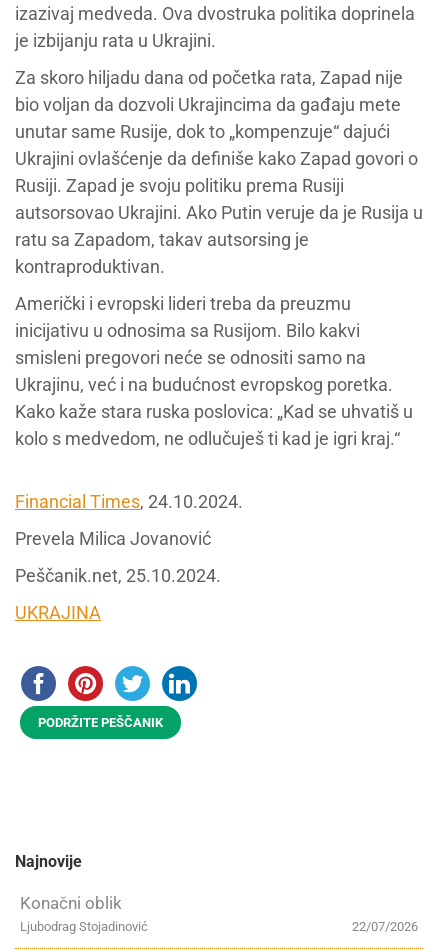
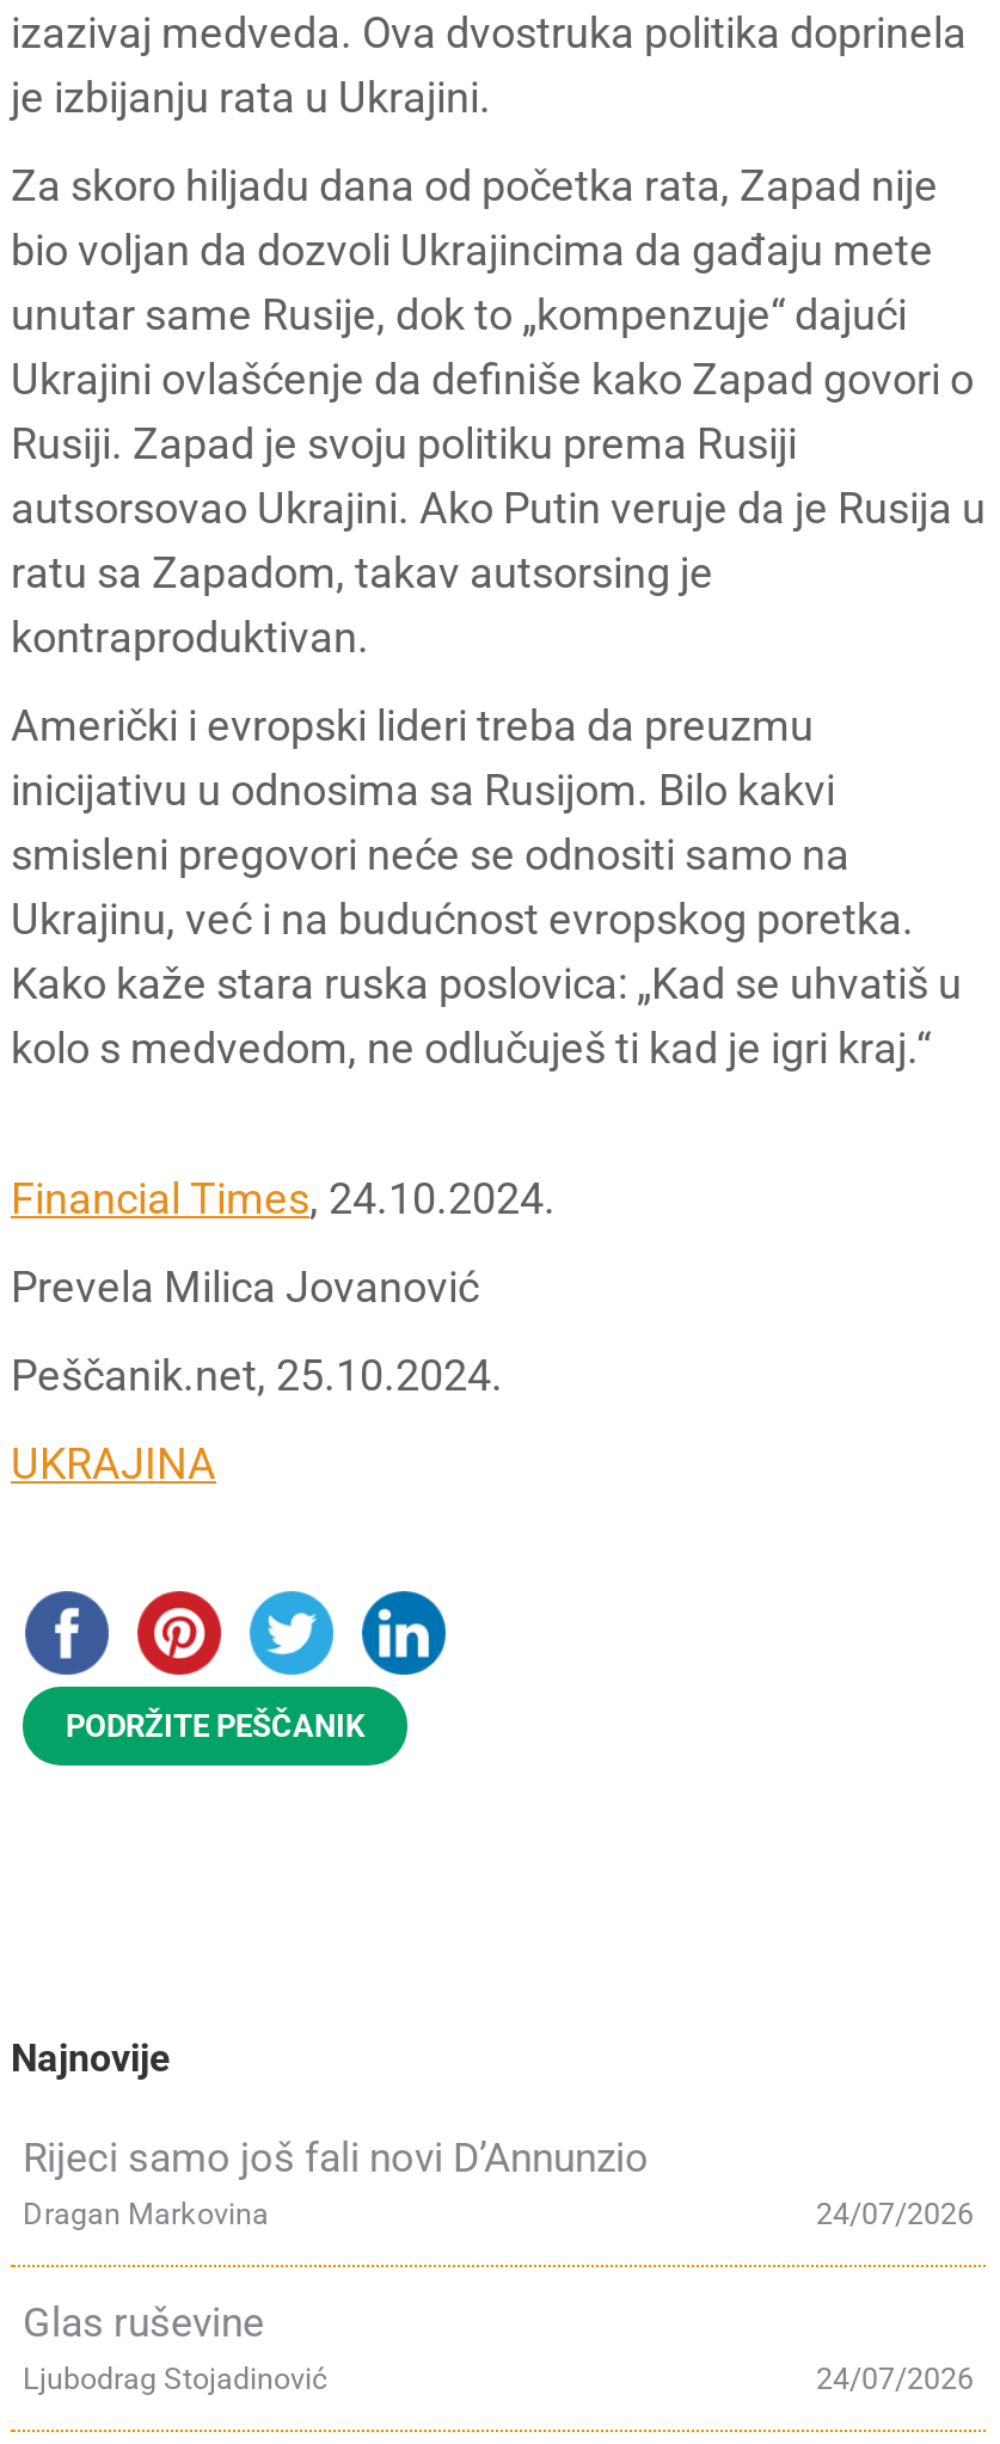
- Konačni oblik
- 22/07/2026
+ Rijeci samo još fali novi D’Annunzio
+ 24/07/2026
+ Dragan Markovina
+ Glas ruševine
+ 24/07/2026
